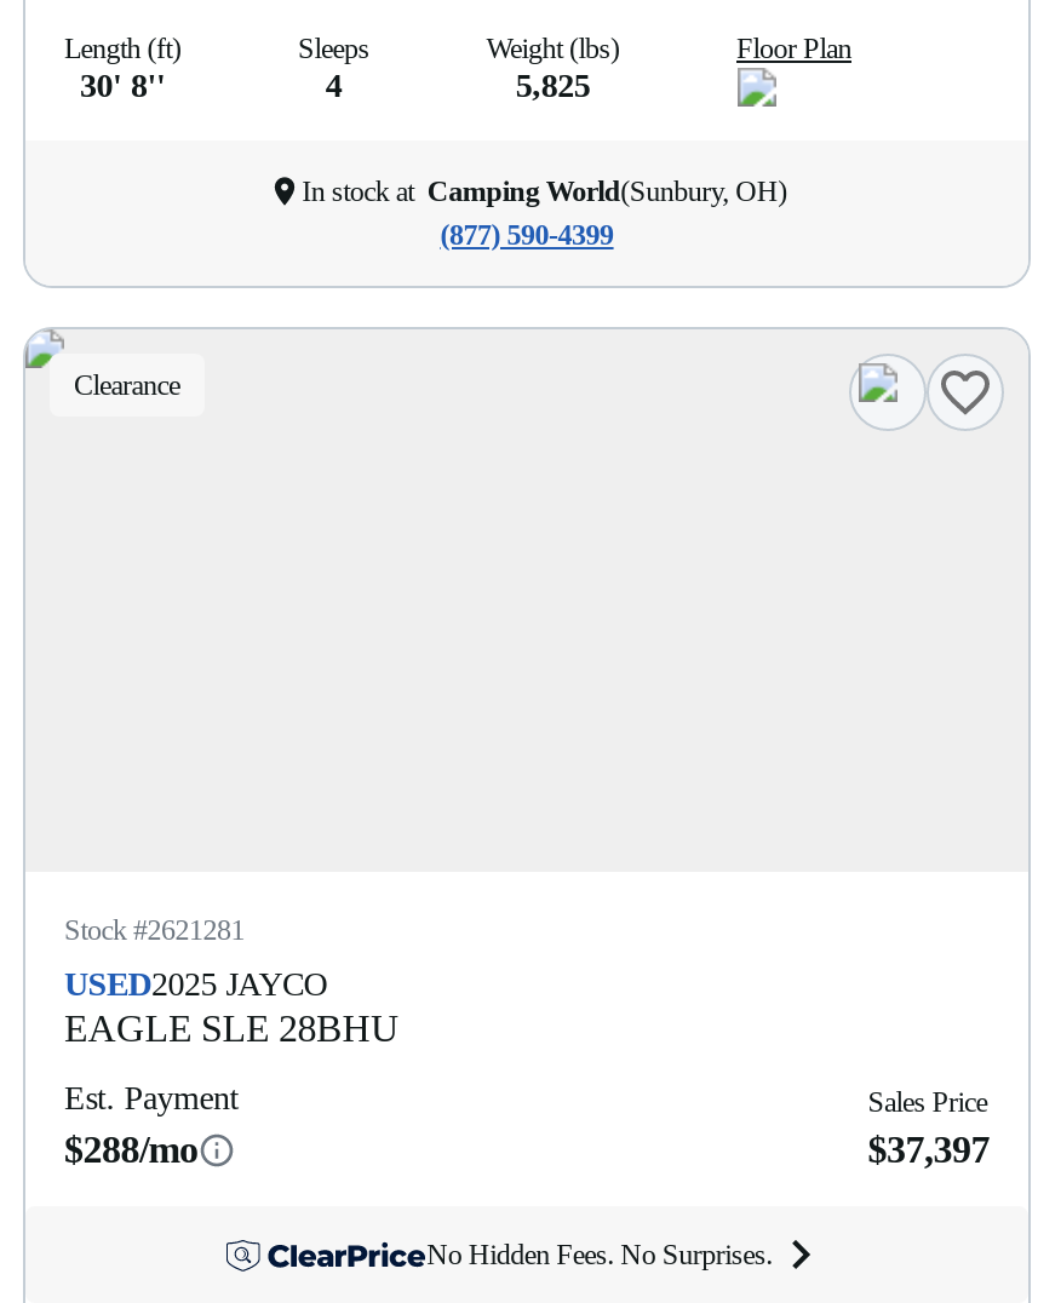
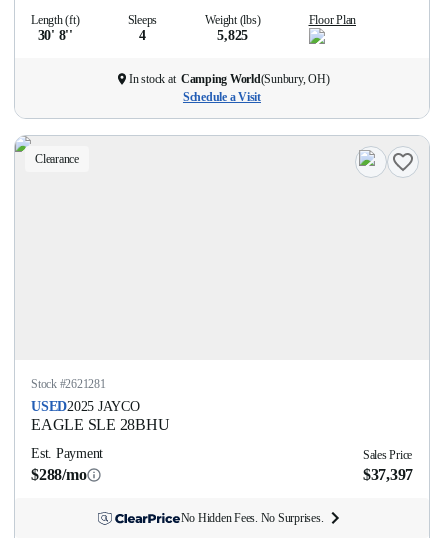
- (877) 590-4399
+ Schedule a Visit
